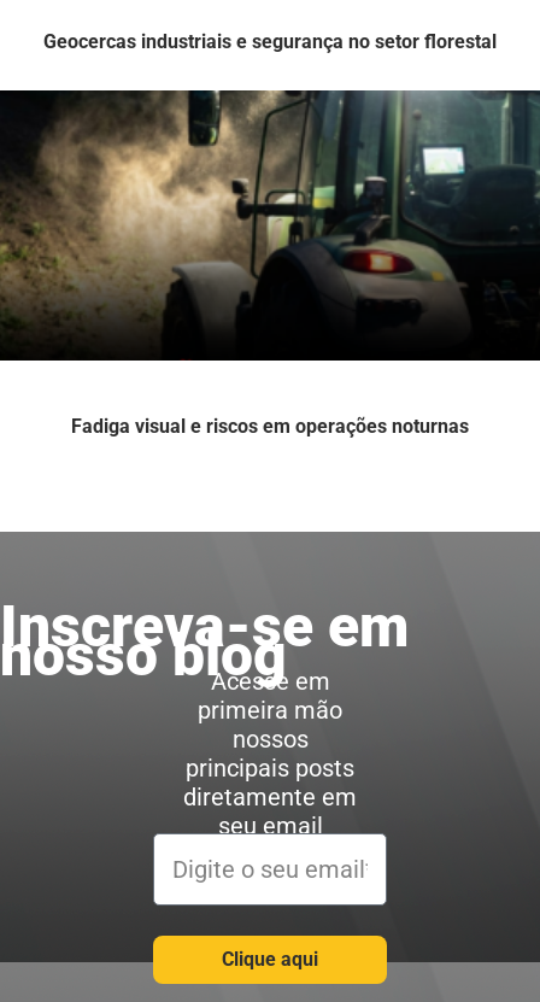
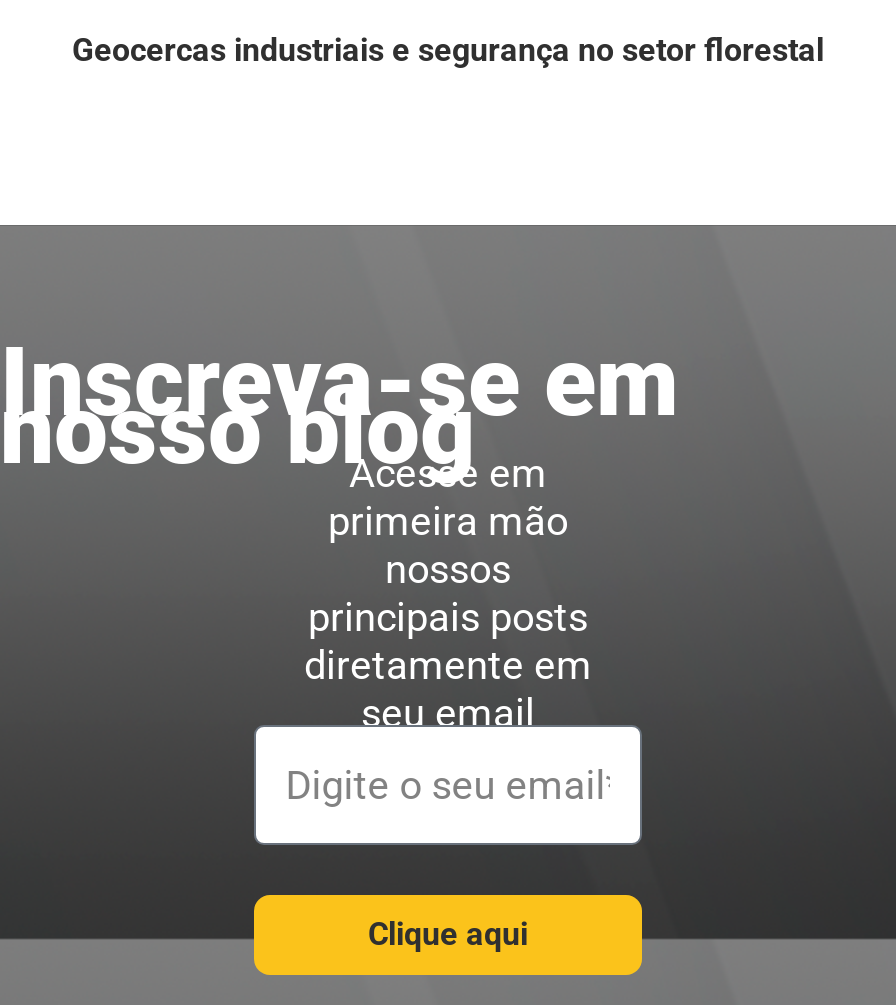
- [image]

- Fadiga visual e riscos em operações noturnas
